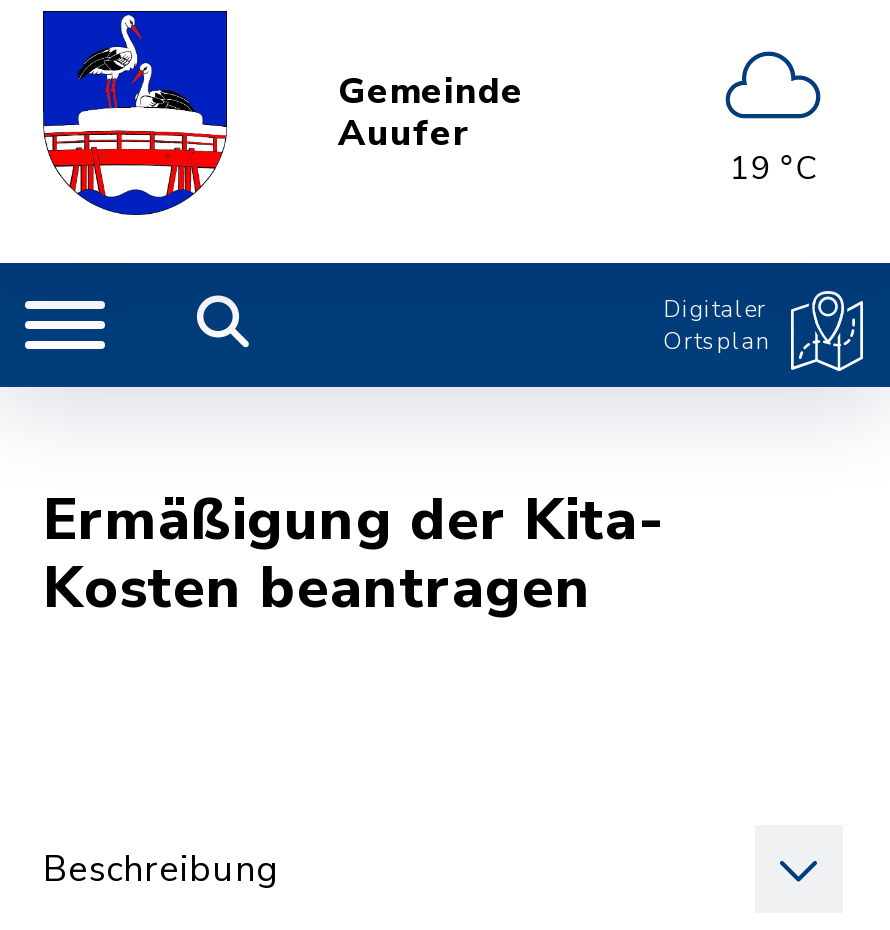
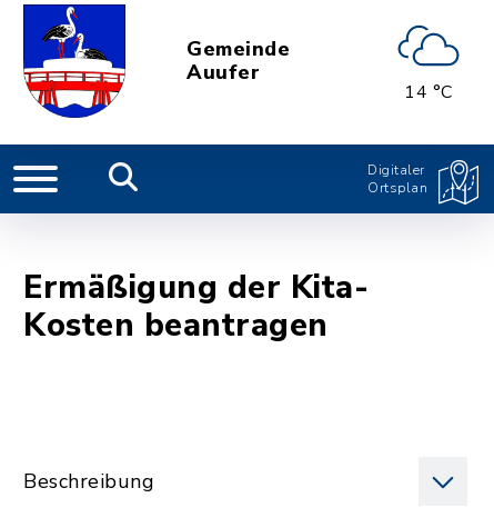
- [image]
- 19 °C
+ [image]
+ 14 °C
